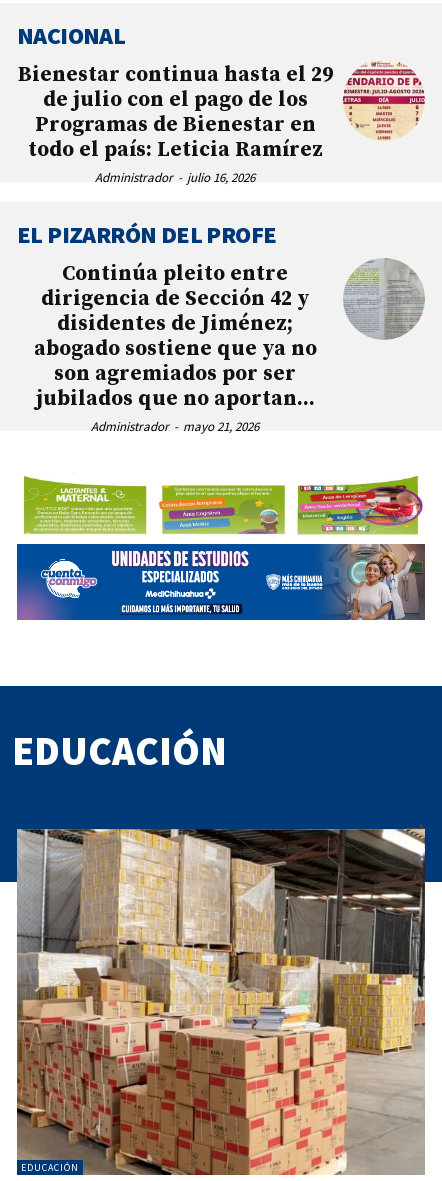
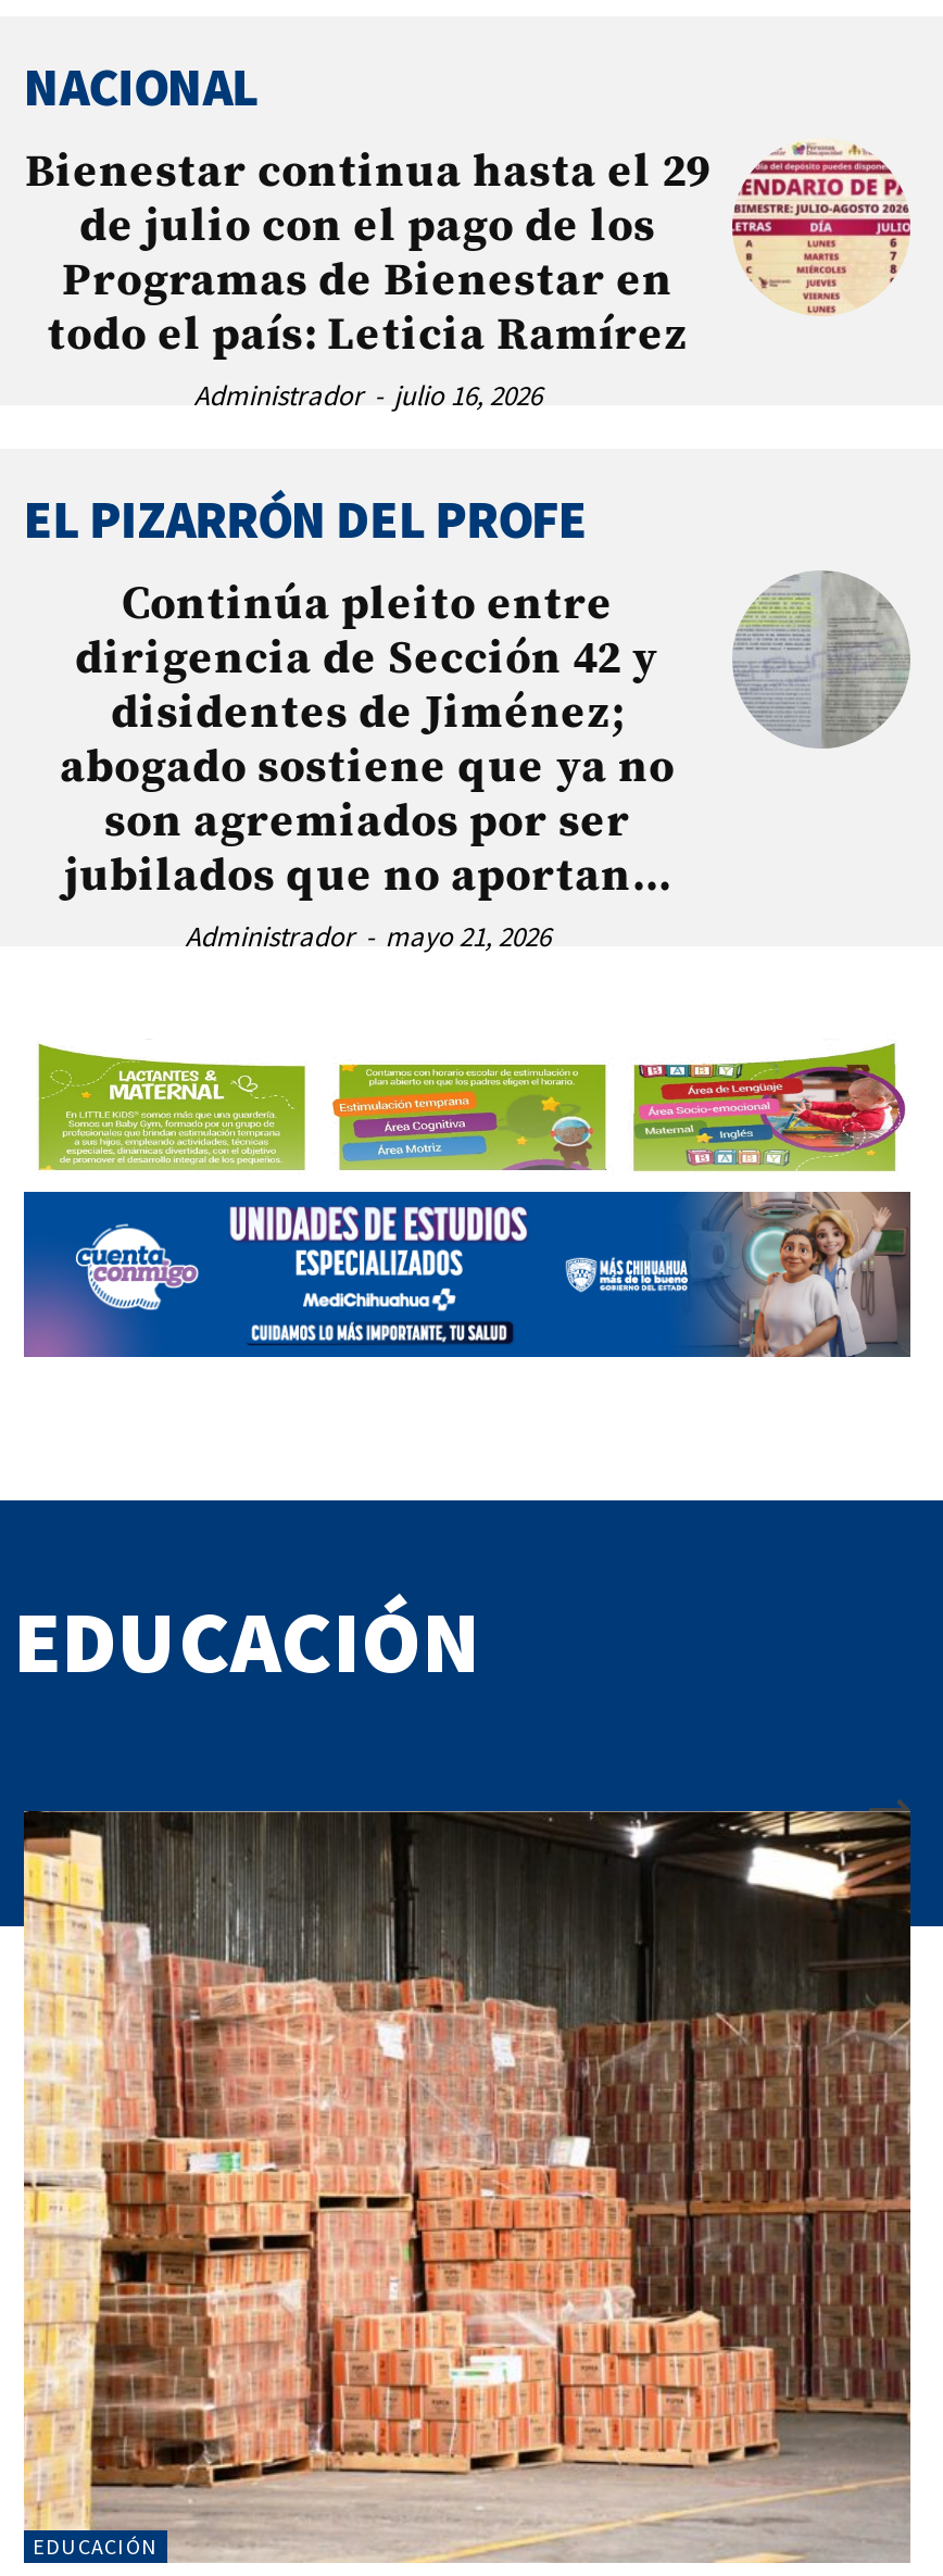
- [image]
+ [image]
